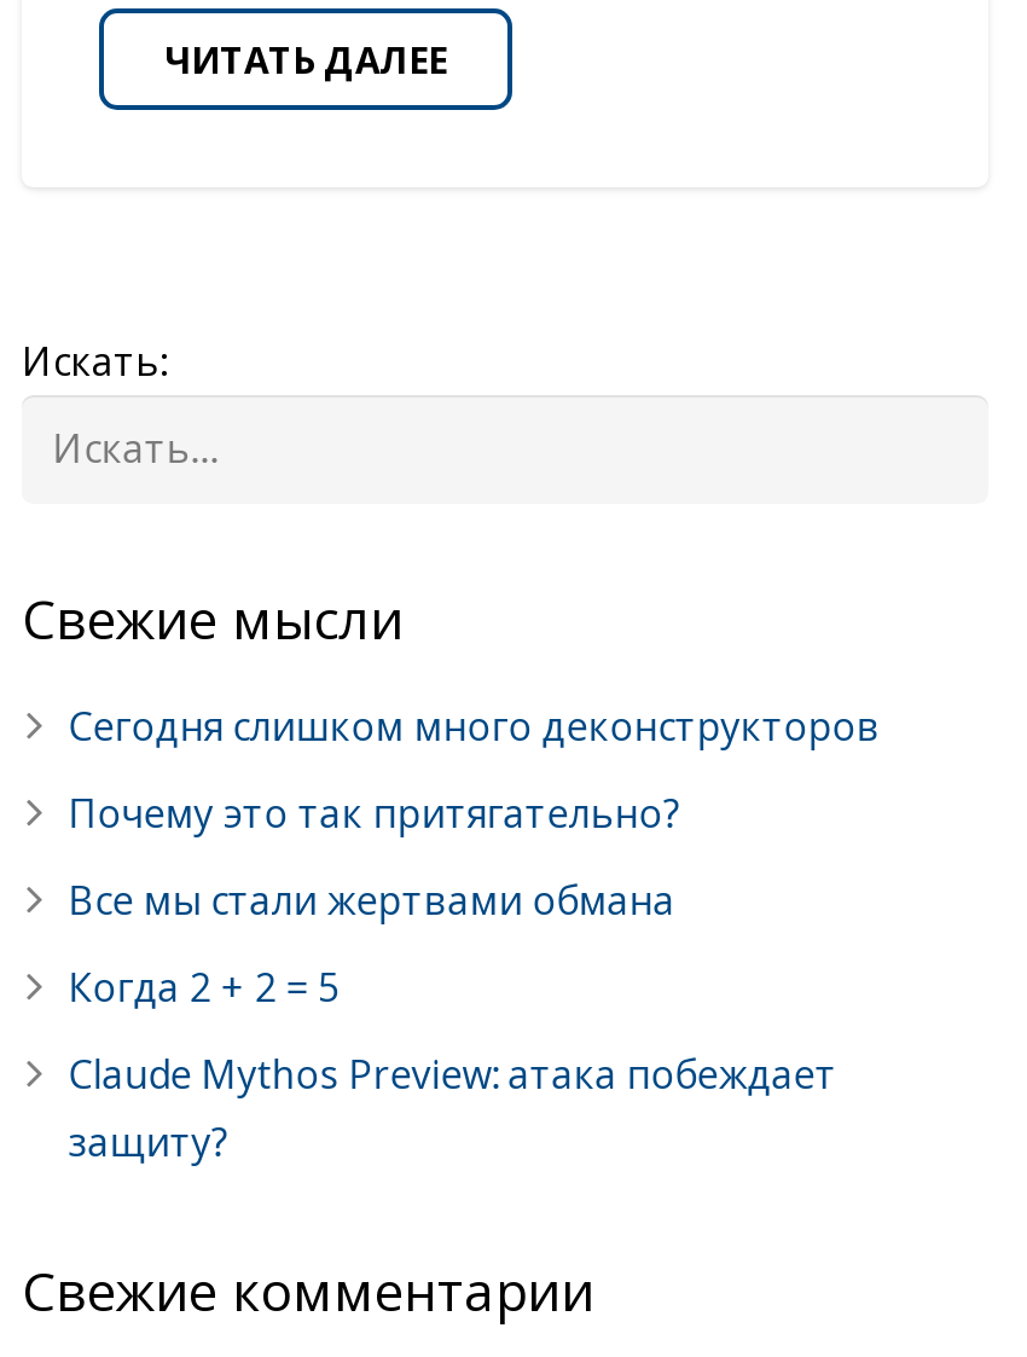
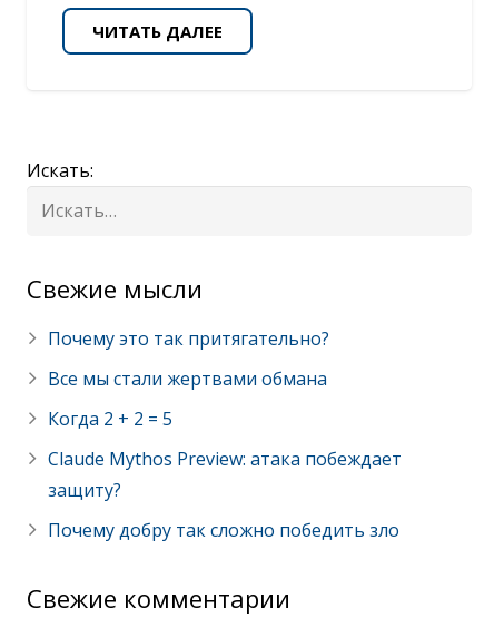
- Сегодня слишком много деконструкторов

moved up: Почему это так притягательно? | Все мы стали жертвами обмана | Когда 2 + 2 = 5 | Claude Mythos Preview: атака побеждает | защиту?

+ Почему добру так сложно победить зло
